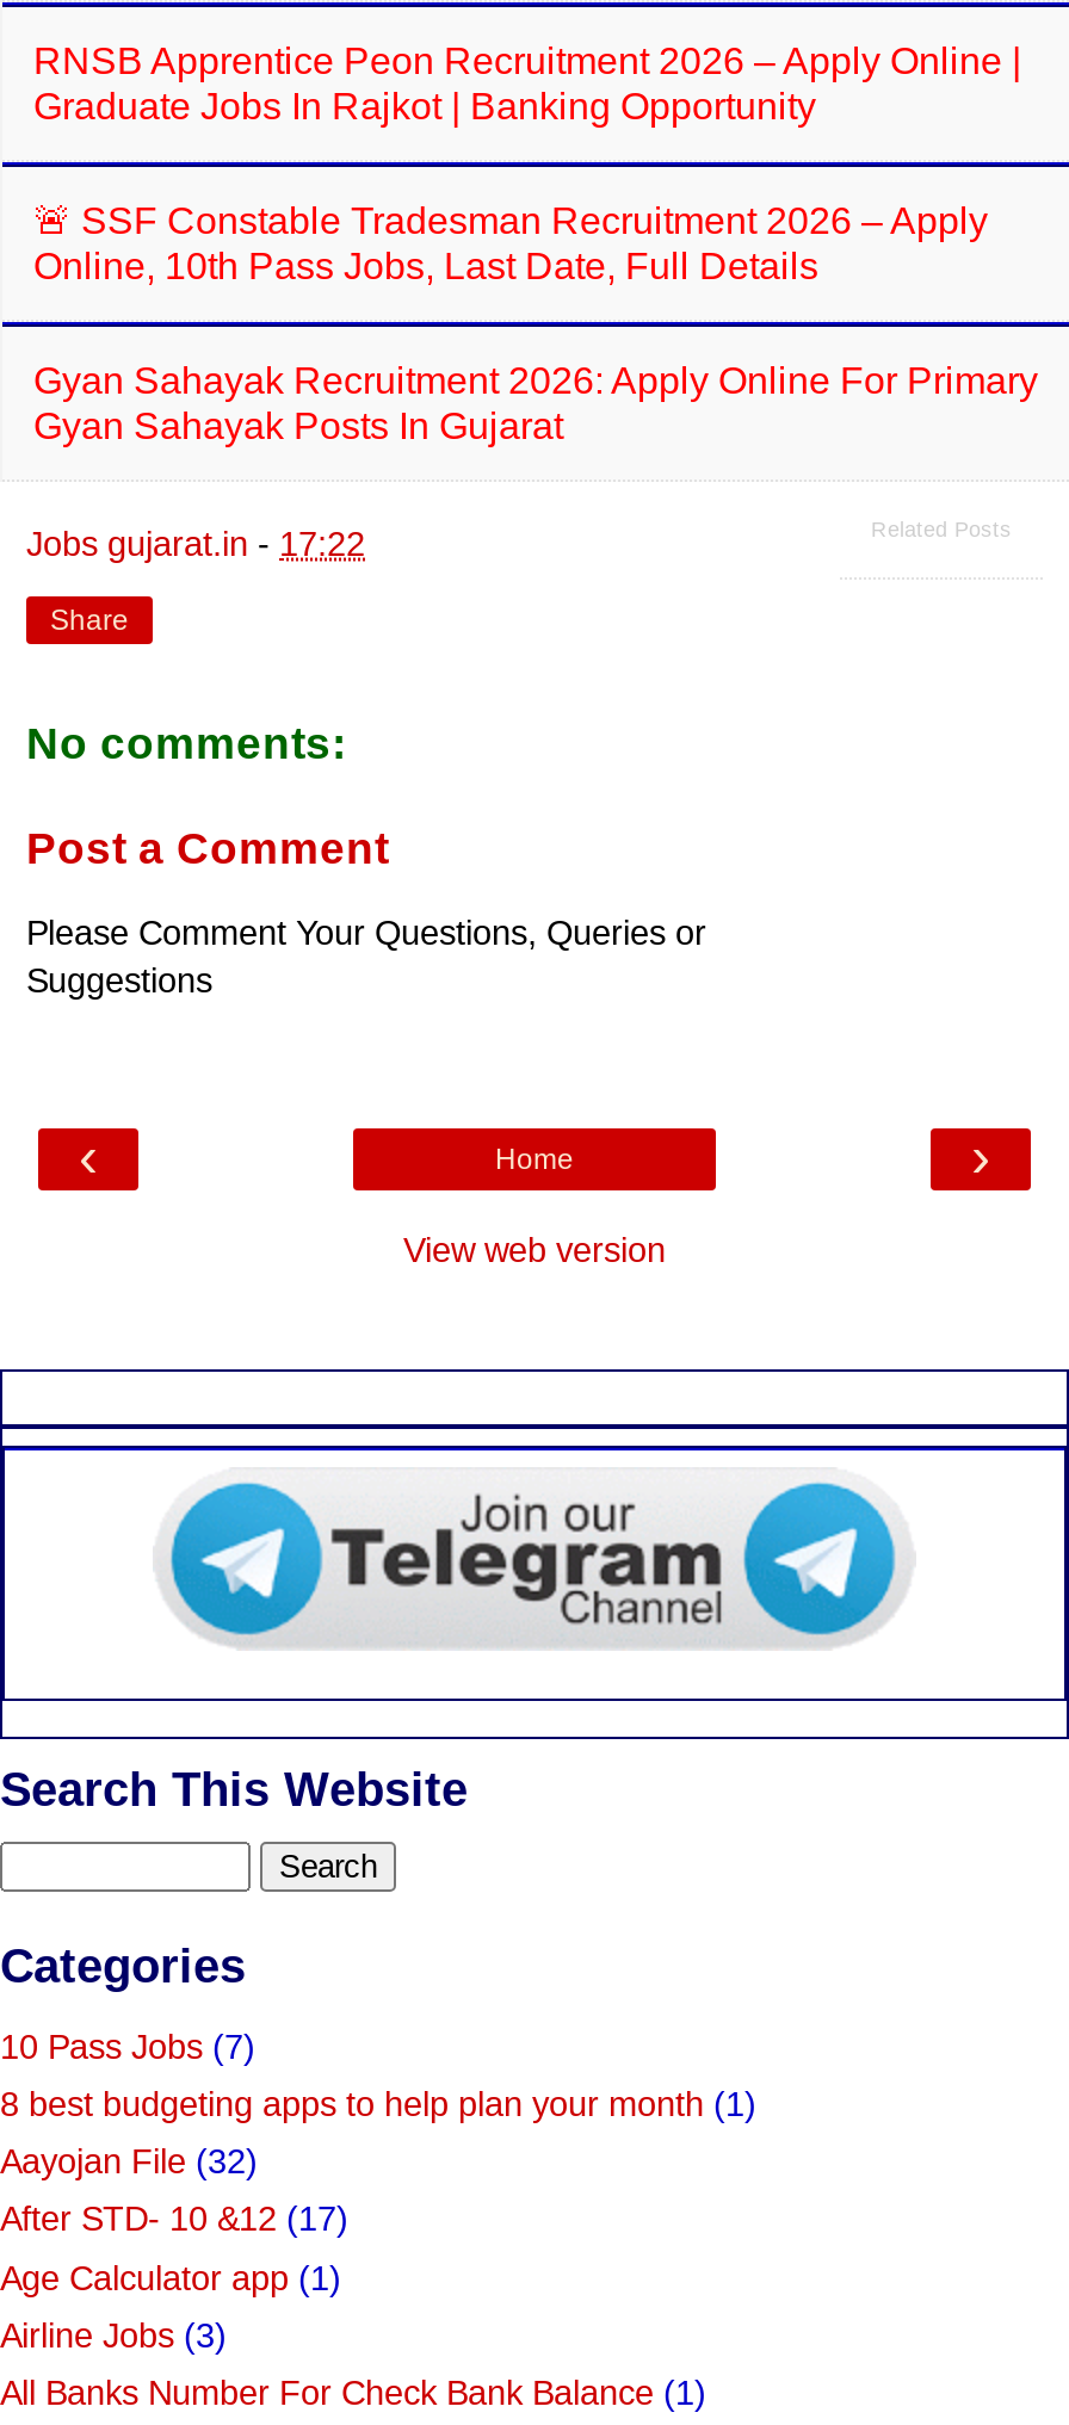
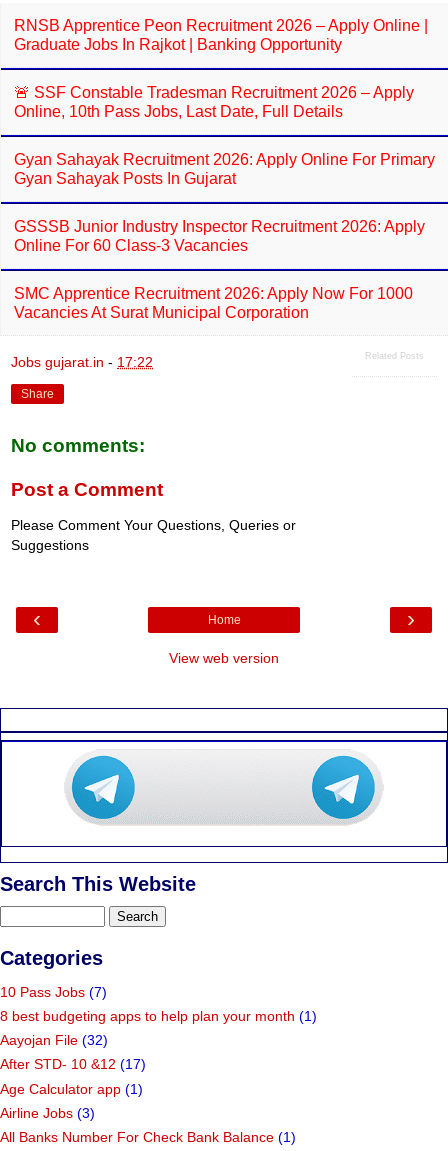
+ GSSSB Junior Industry Inspector Recruitment 2026: Apply
+ Online For 60 Class-3 Vacancies
+ SMC Apprentice Recruitment 2026: Apply Now For 1000
+ Vacancies At Surat Municipal Corporation

- [image]
